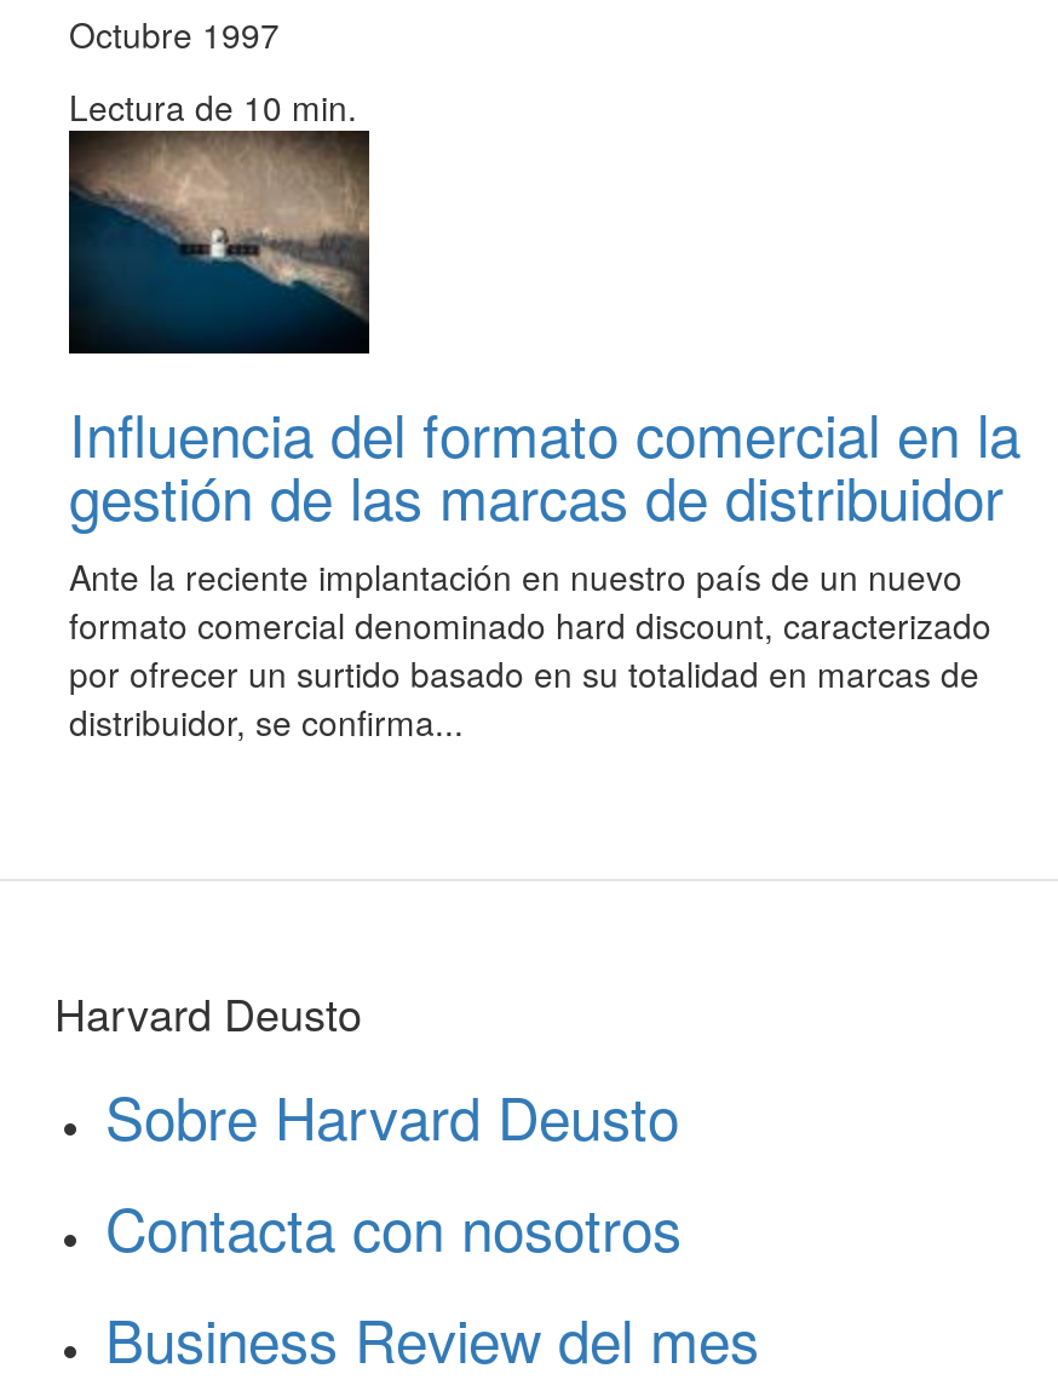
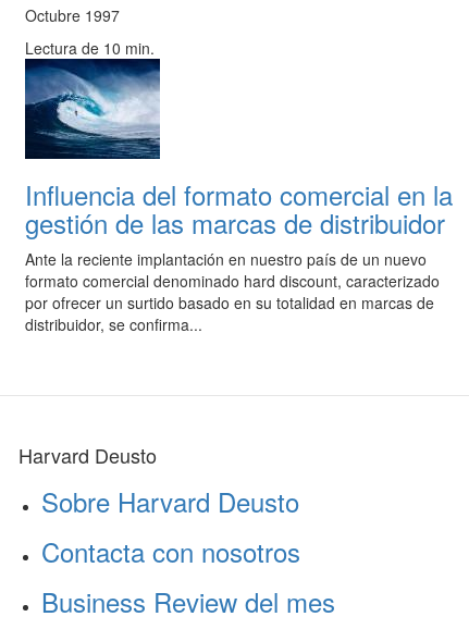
- [image]
+ [image]
